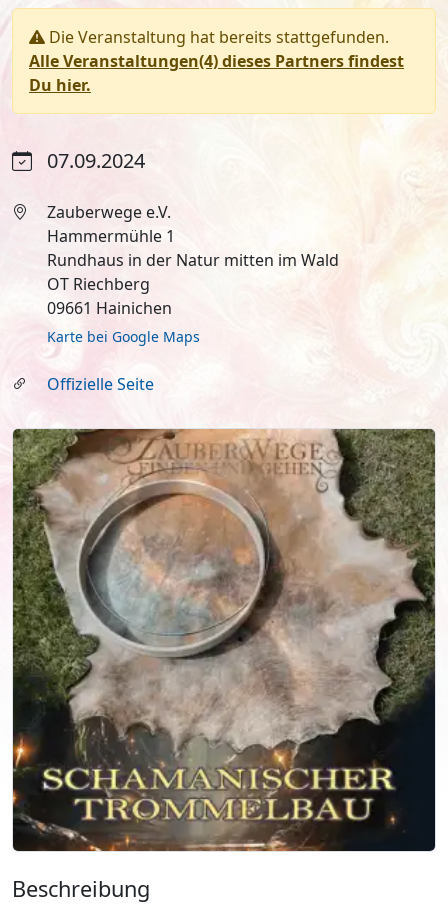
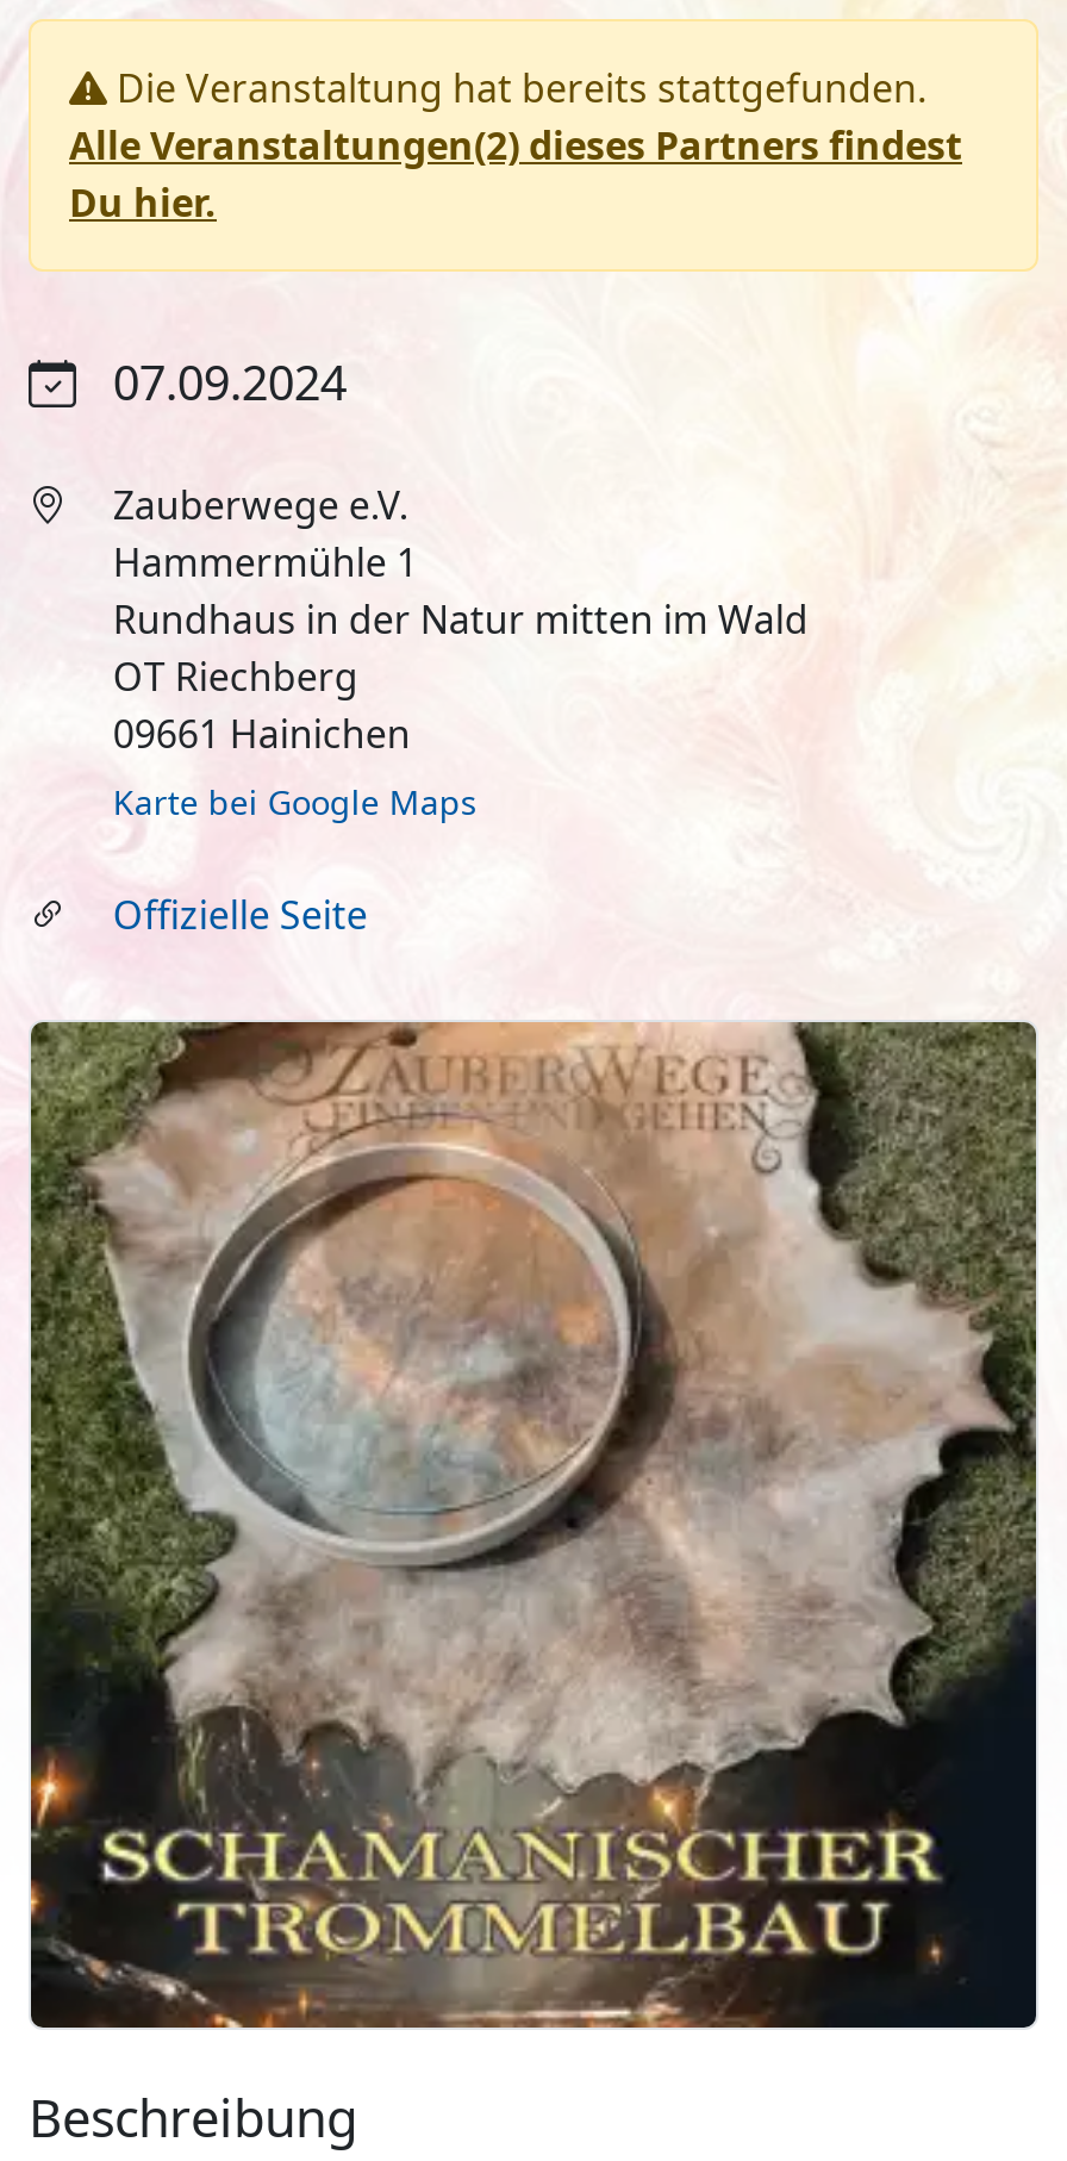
- Alle Veranstaltungen(4) dieses Partners findest
+ Alle Veranstaltungen(2) dieses Partners findest
